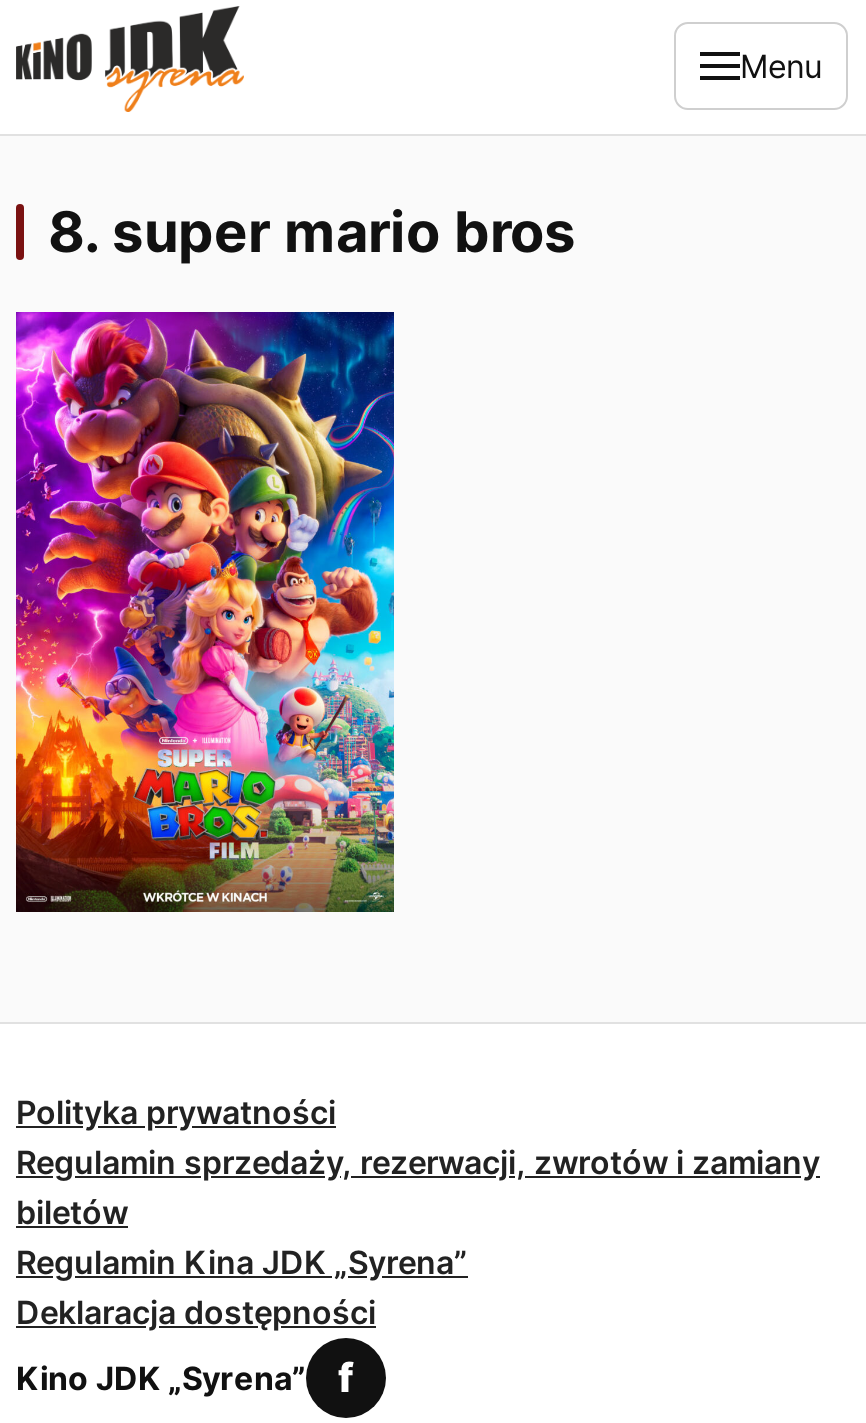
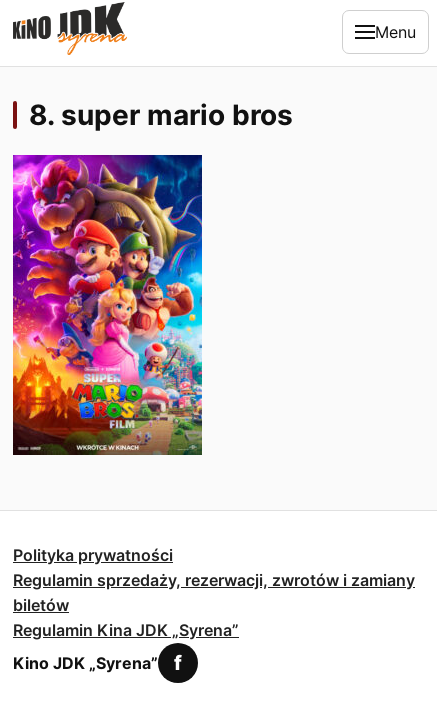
- Deklaracja dostępności
